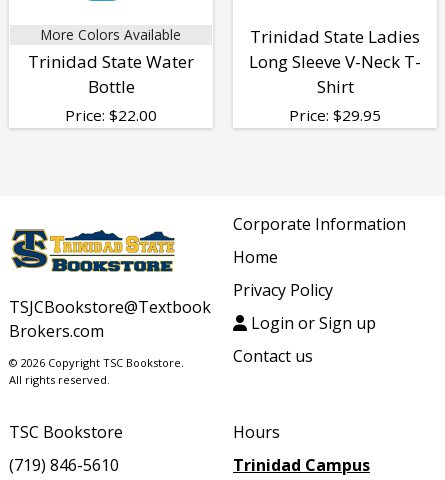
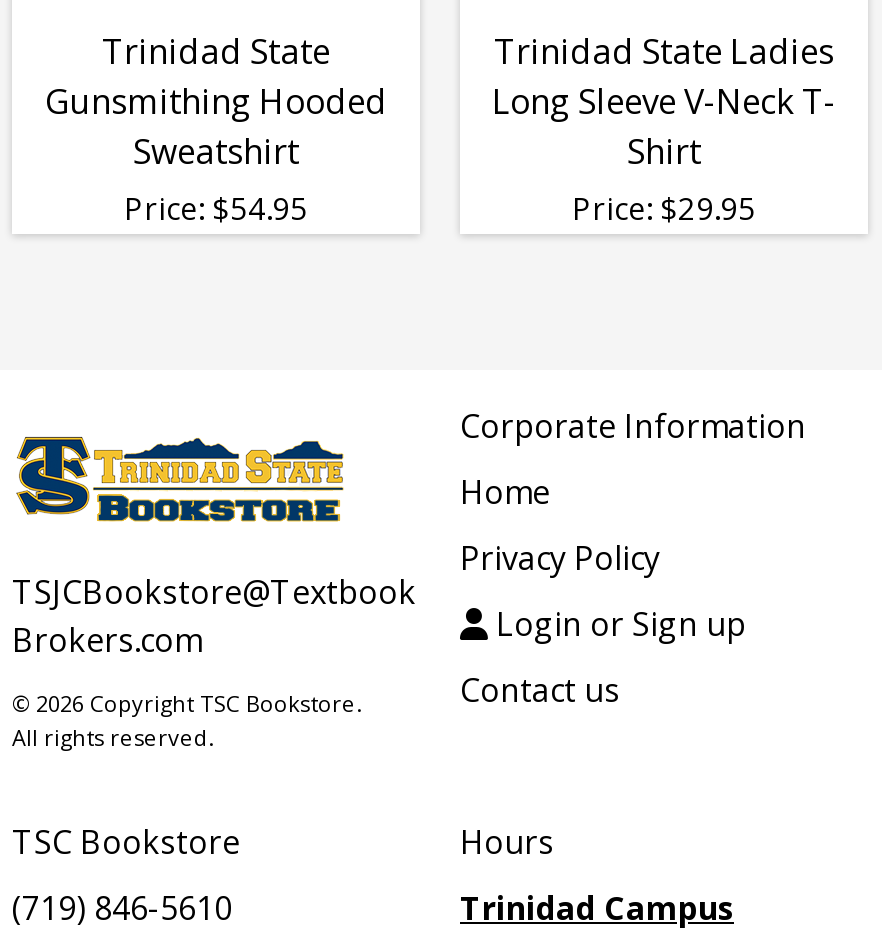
- More Colors Available
- Trinidad State Water
- Bottle
- Price: $22.00
+ Trinidad State
+ Gunsmithing Hooded
+ Sweatshirt
+ Price: $54.95
